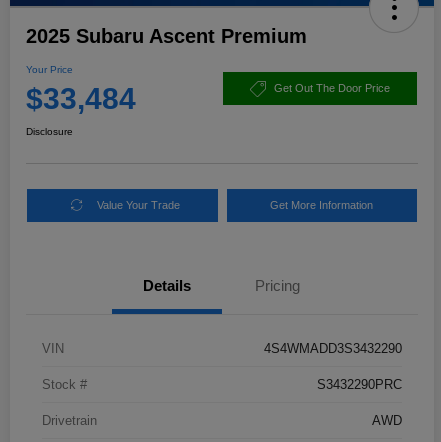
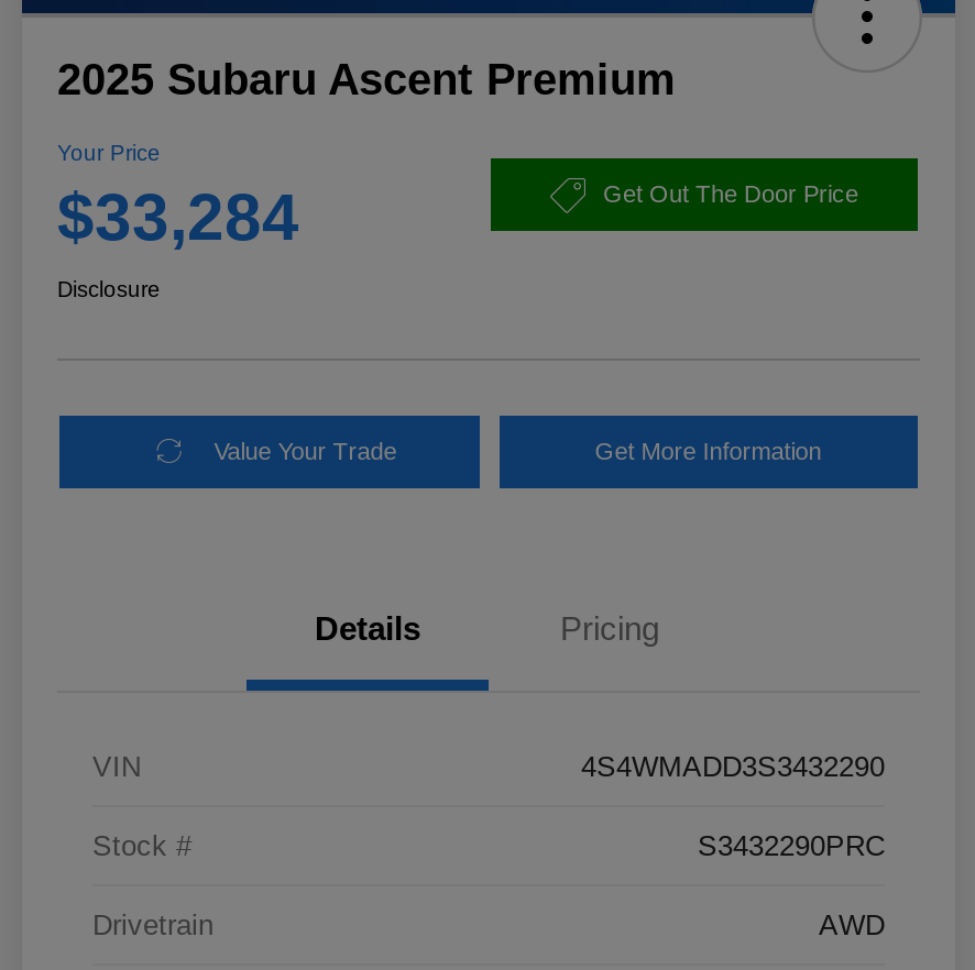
- $33,484
+ $33,284
